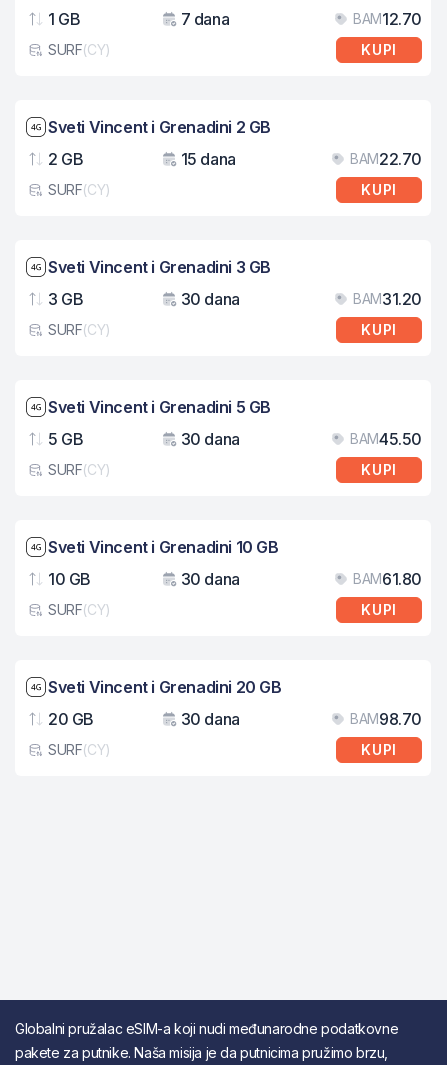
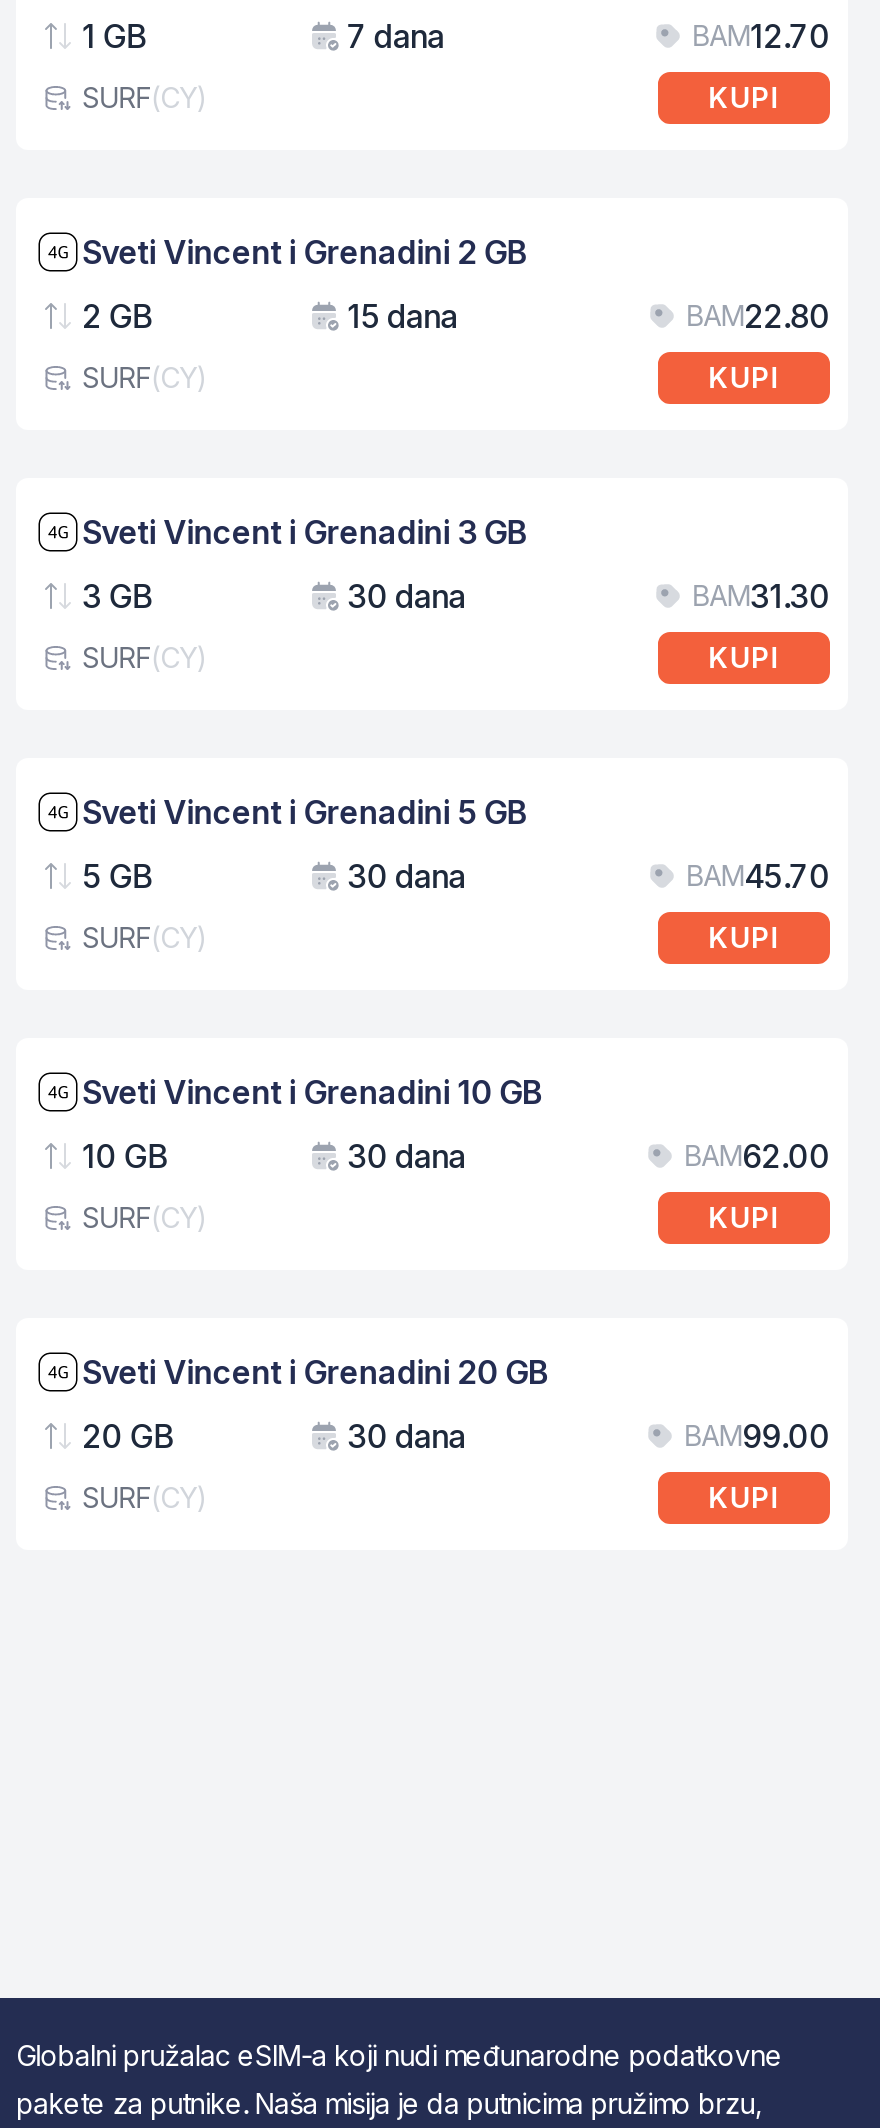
- BAM22.70
+ BAM22.80

- BAM31.20
+ BAM31.30

- BAM45.50
+ BAM45.70

- BAM61.80
+ BAM62.00

- BAM98.70
+ BAM99.00
